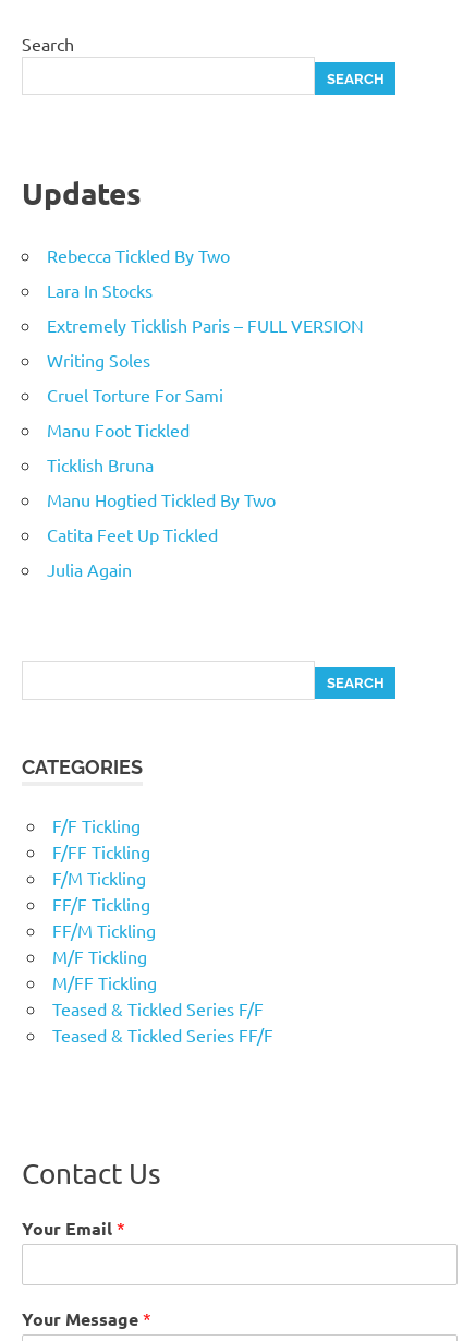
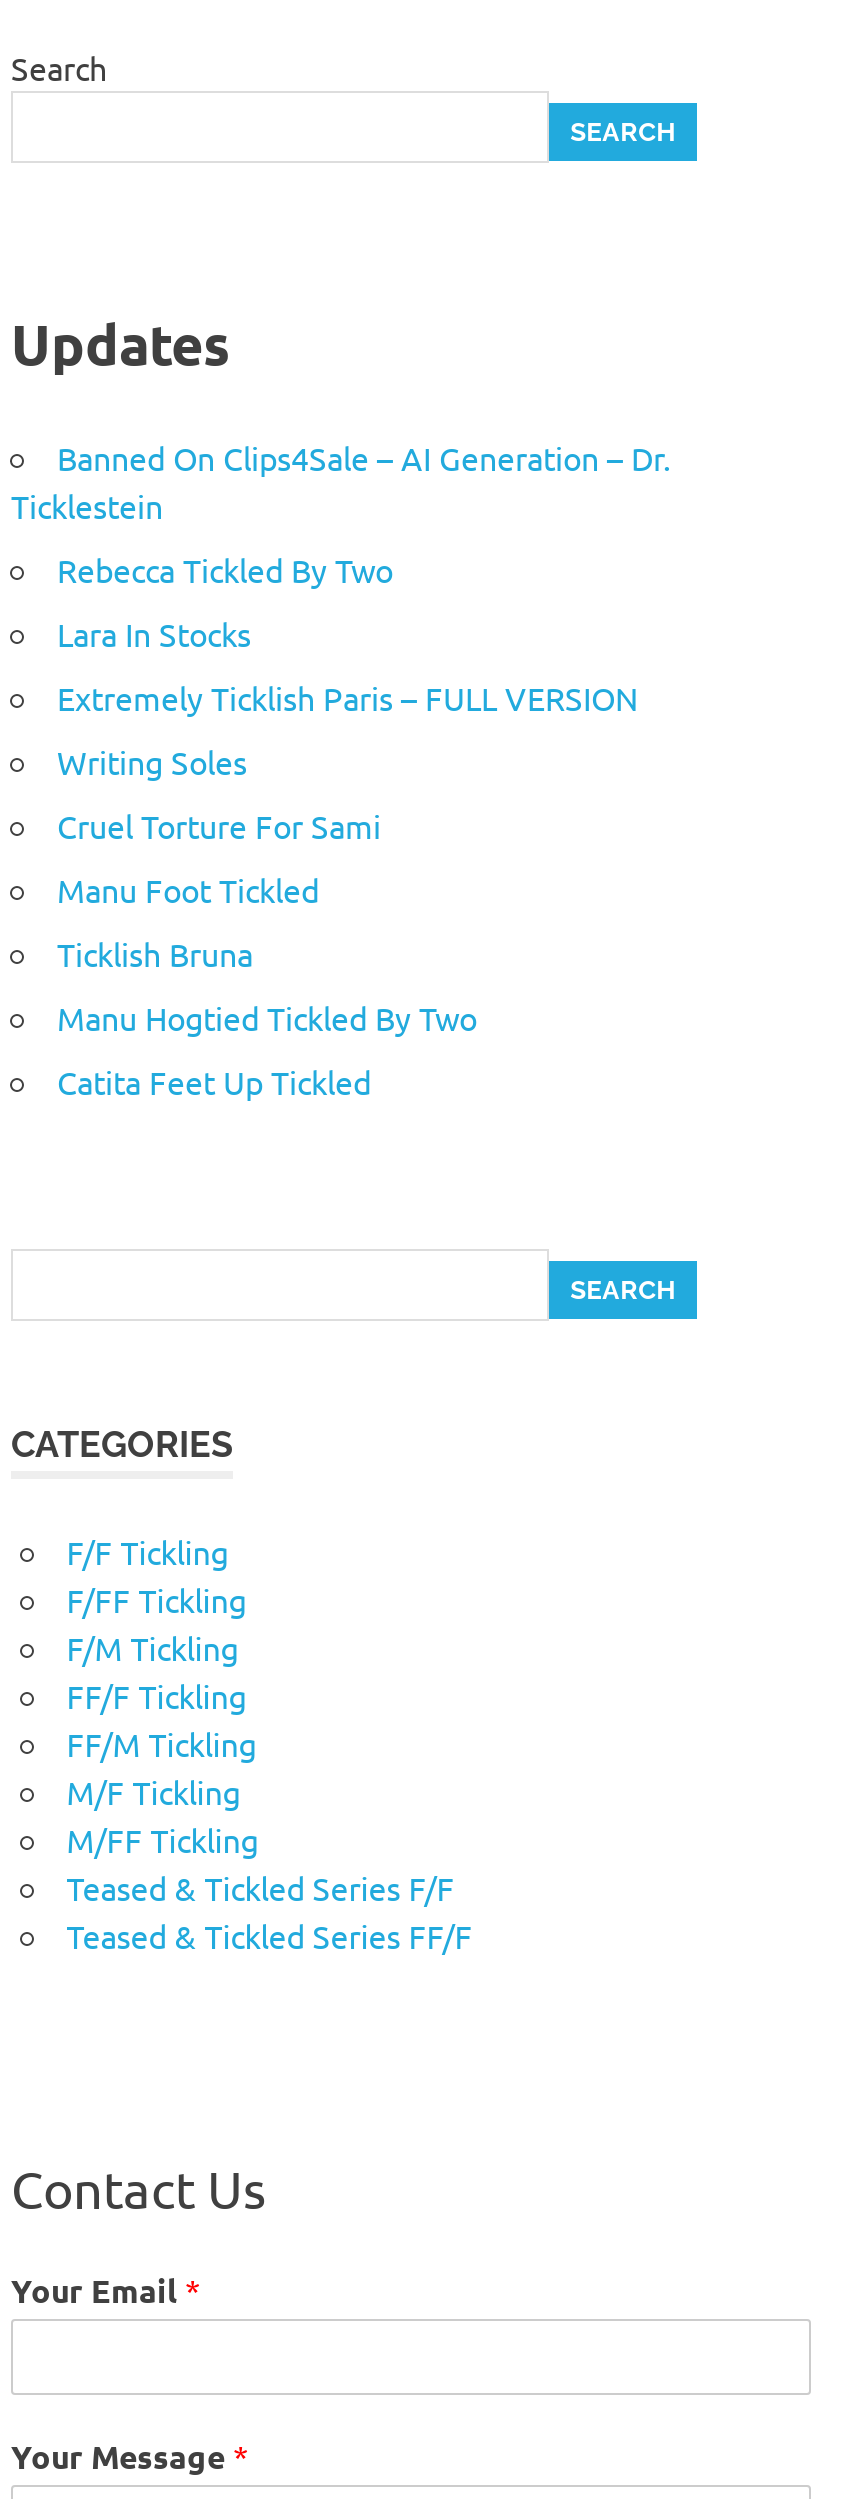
+ Banned On Clips4Sale – AI Generation – Dr.
+ Ticklestein

moved down: Rebecca Tickled By Two | Lara In Stocks | Extremely Ticklish Paris – FULL VERSION | ... | Manu Hogtied Tickled By Two | Catita Feet Up Tickled

- Julia Again
